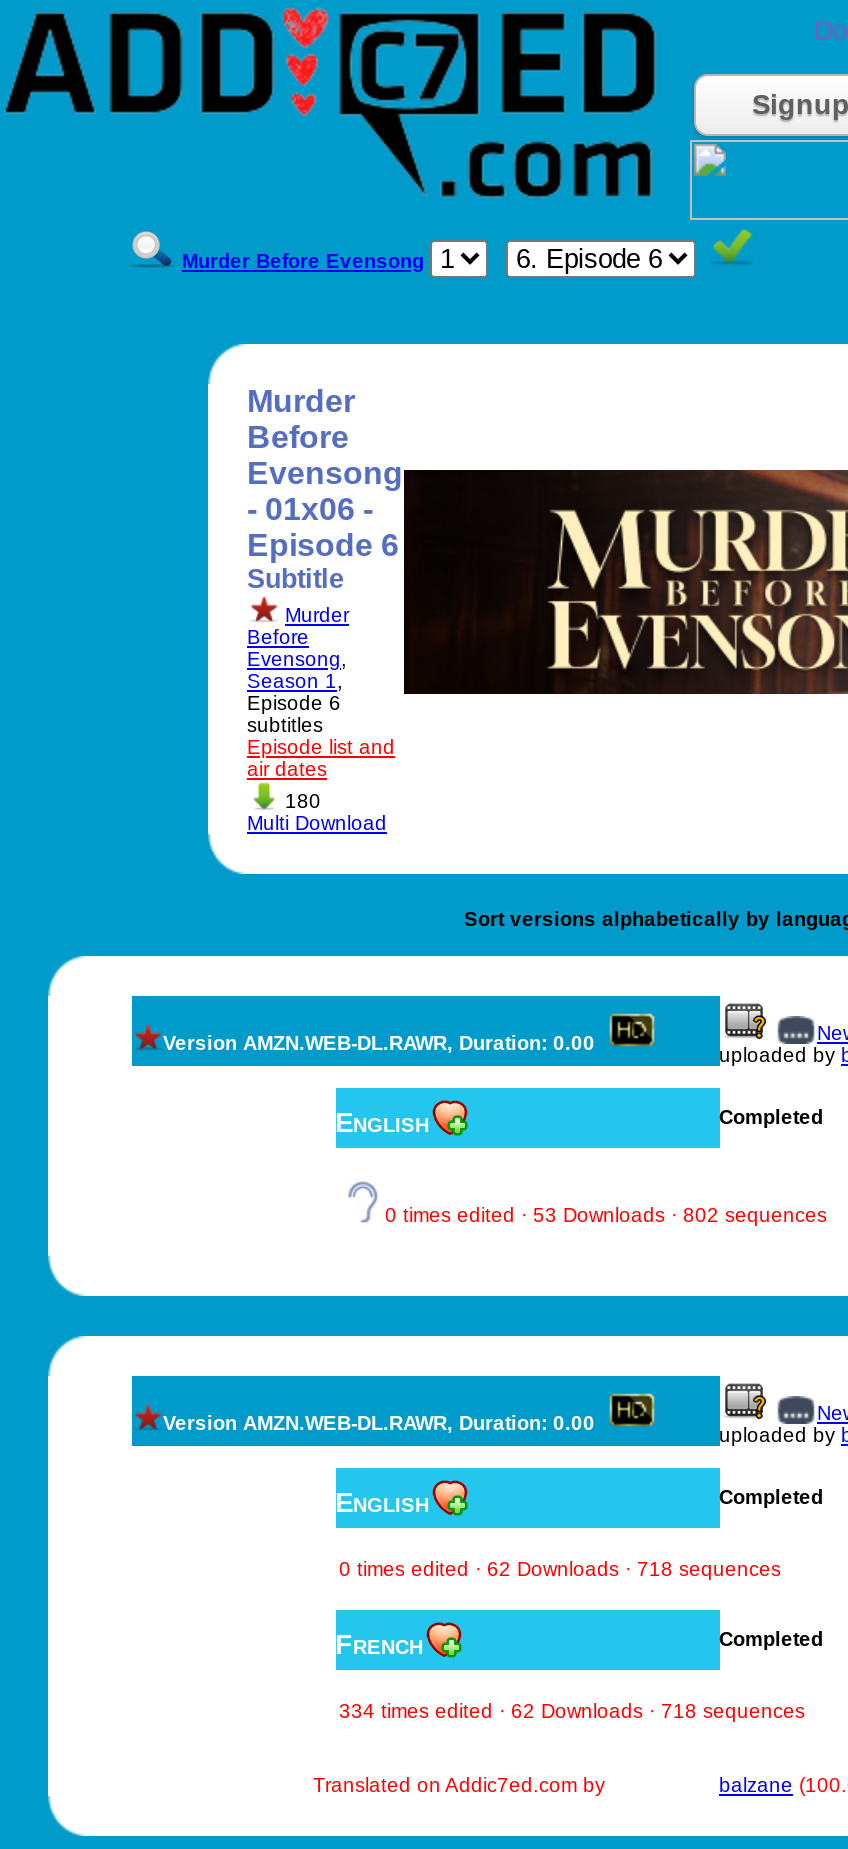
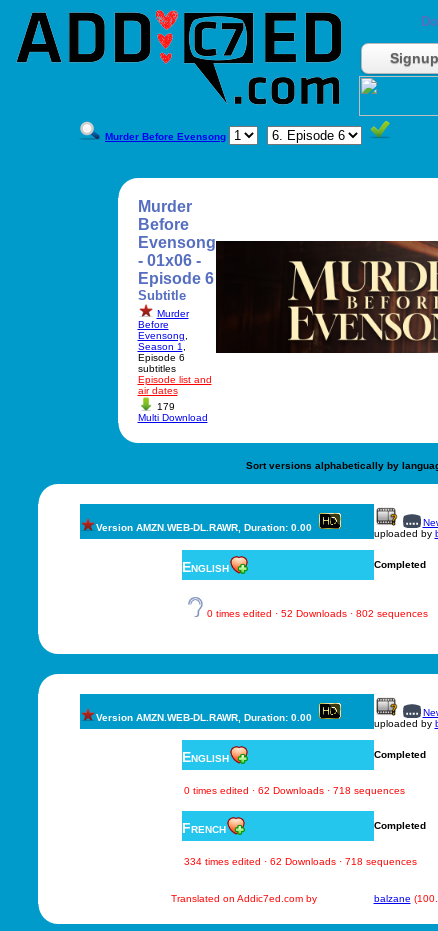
- 180
+ 179

- 0 times edited · 53 Downloads · 802 sequences
+ 0 times edited · 52 Downloads · 802 sequences
